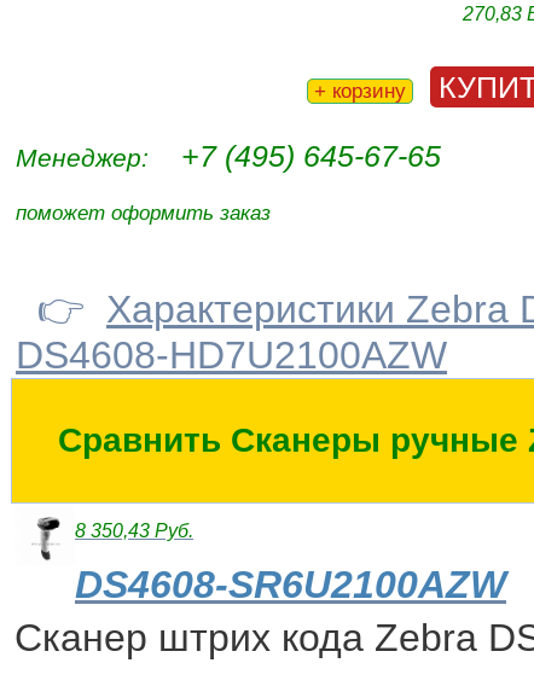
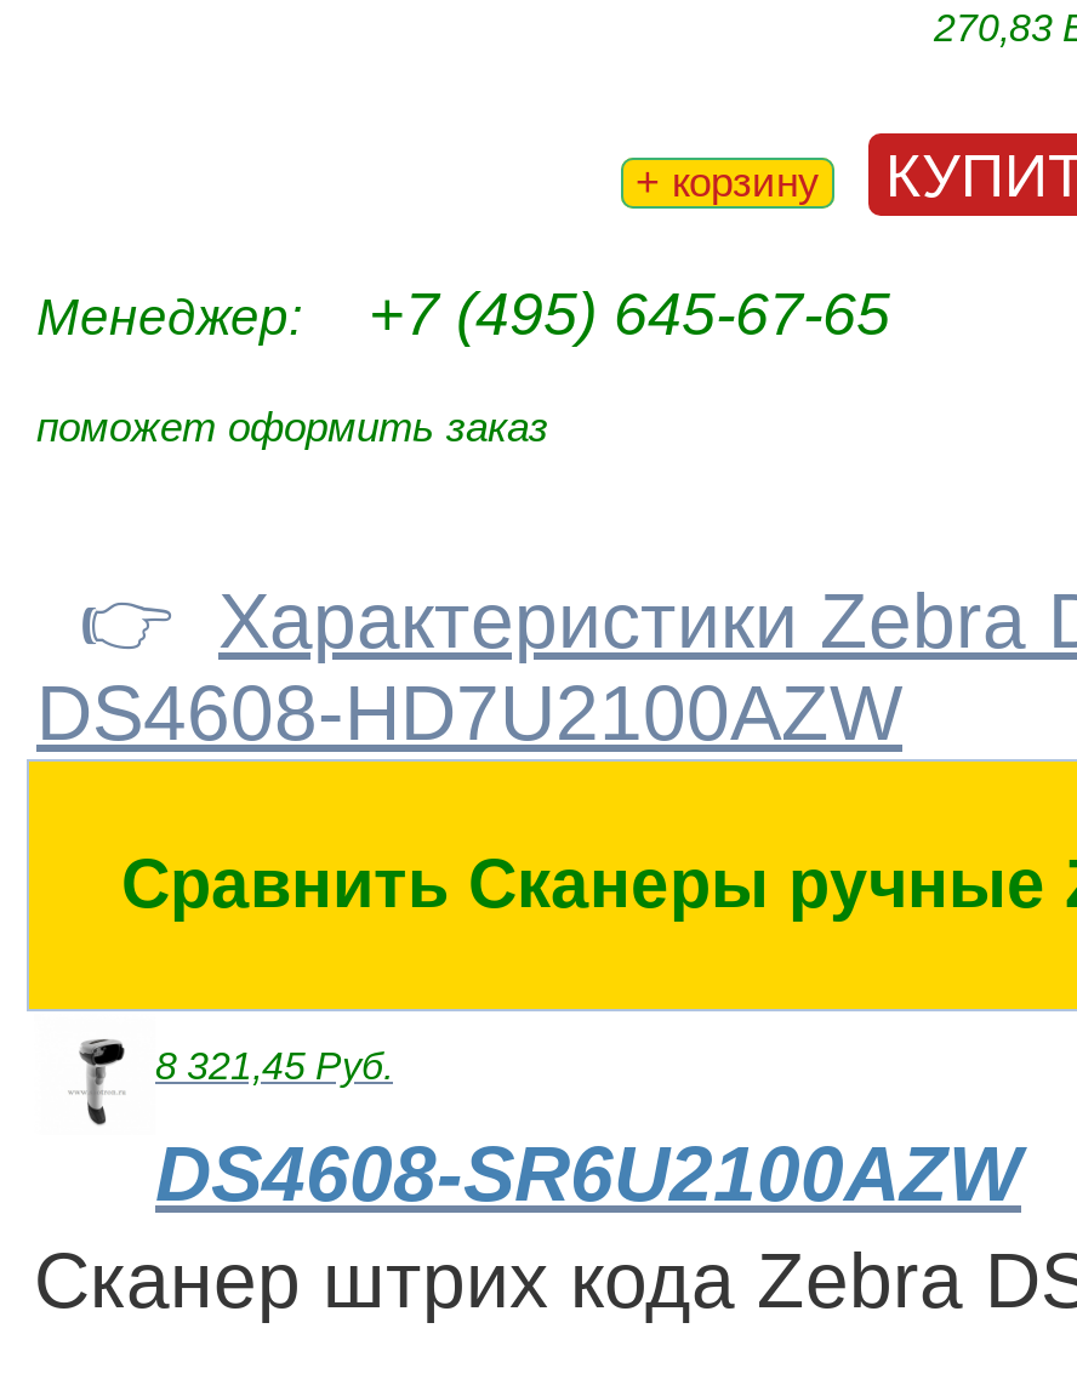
- 8 350,43 Руб.
+ 8 321,45 Руб.
